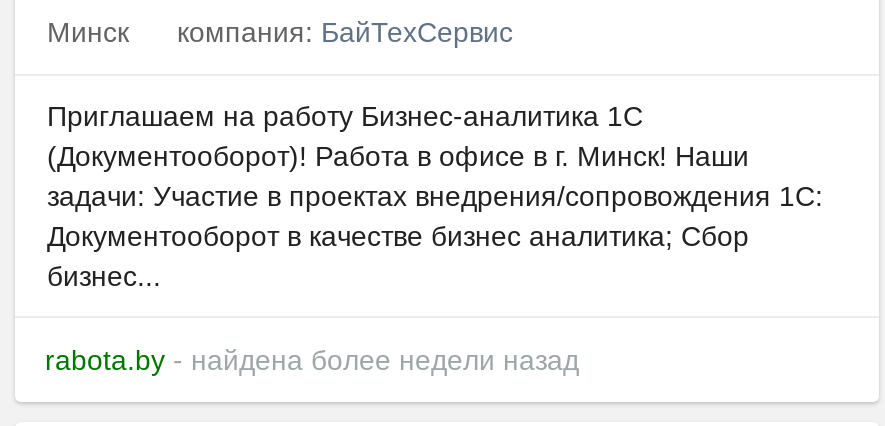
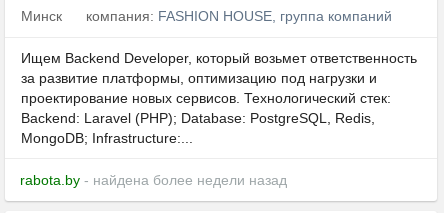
- компания: БайТехСервис
+ компания: FASHION HOUSE, группа компаний

- Приглашаем на работу Бизнес-аналитика 1С
- (Документооборот)! Работа в офисе в г. Минск! Наши
- задачи: Участие в проектах внедрения/сопровождения 1С:
- Документооборот в качестве бизнес аналитика; Сбор
- бизнес...
+ Ищем Backend Developer, который возьмет ответственность
+ за развитие платформы, оптимизацию под нагрузки и
+ проектирование новых сервисов. Технологический стек:
+ Backend: Laravel (PHP); Database: PostgreSQL, Redis,
+ MongoDB; Infrastructure:...
